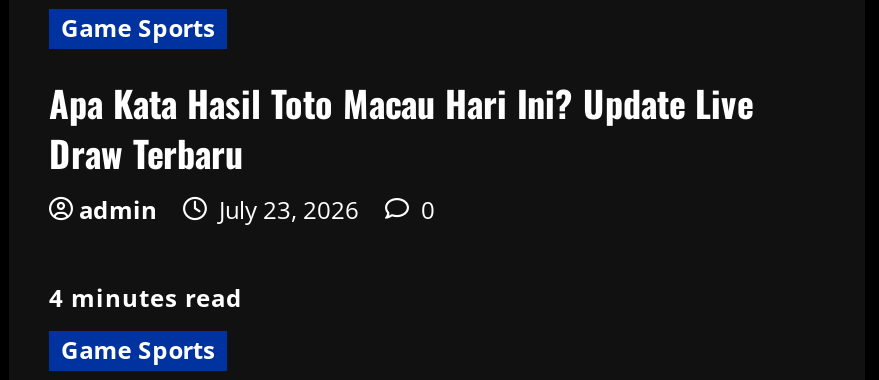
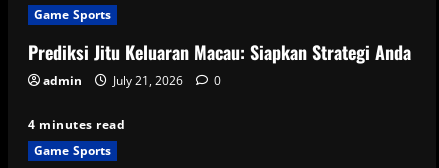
- Apa Kata Hasil Toto Macau Hari Ini? Update Live
- Draw Terbaru
+ Prediksi Jitu Keluaran Macau: Siapkan Strategi Anda

- admin July 23, 2026 0
+ admin July 21, 2026 0
